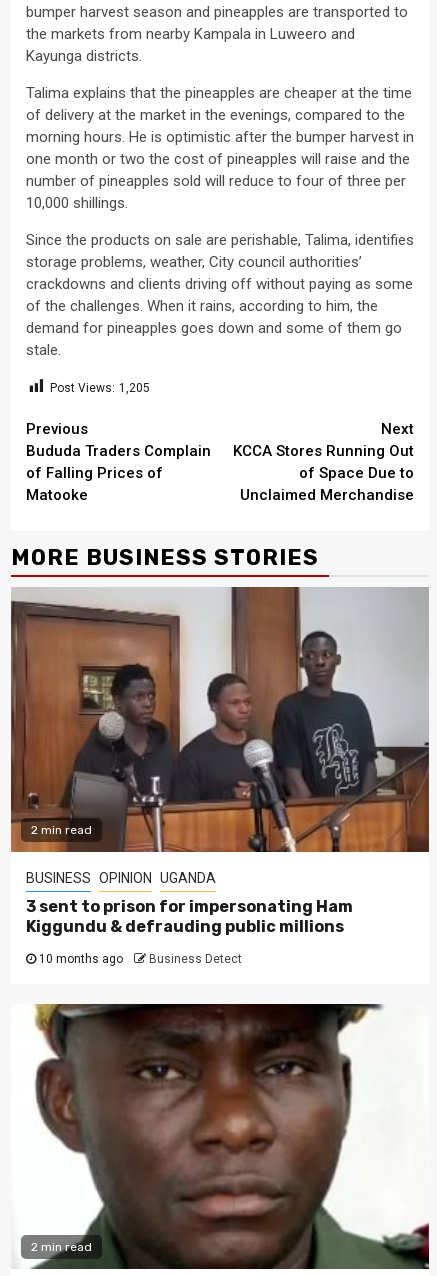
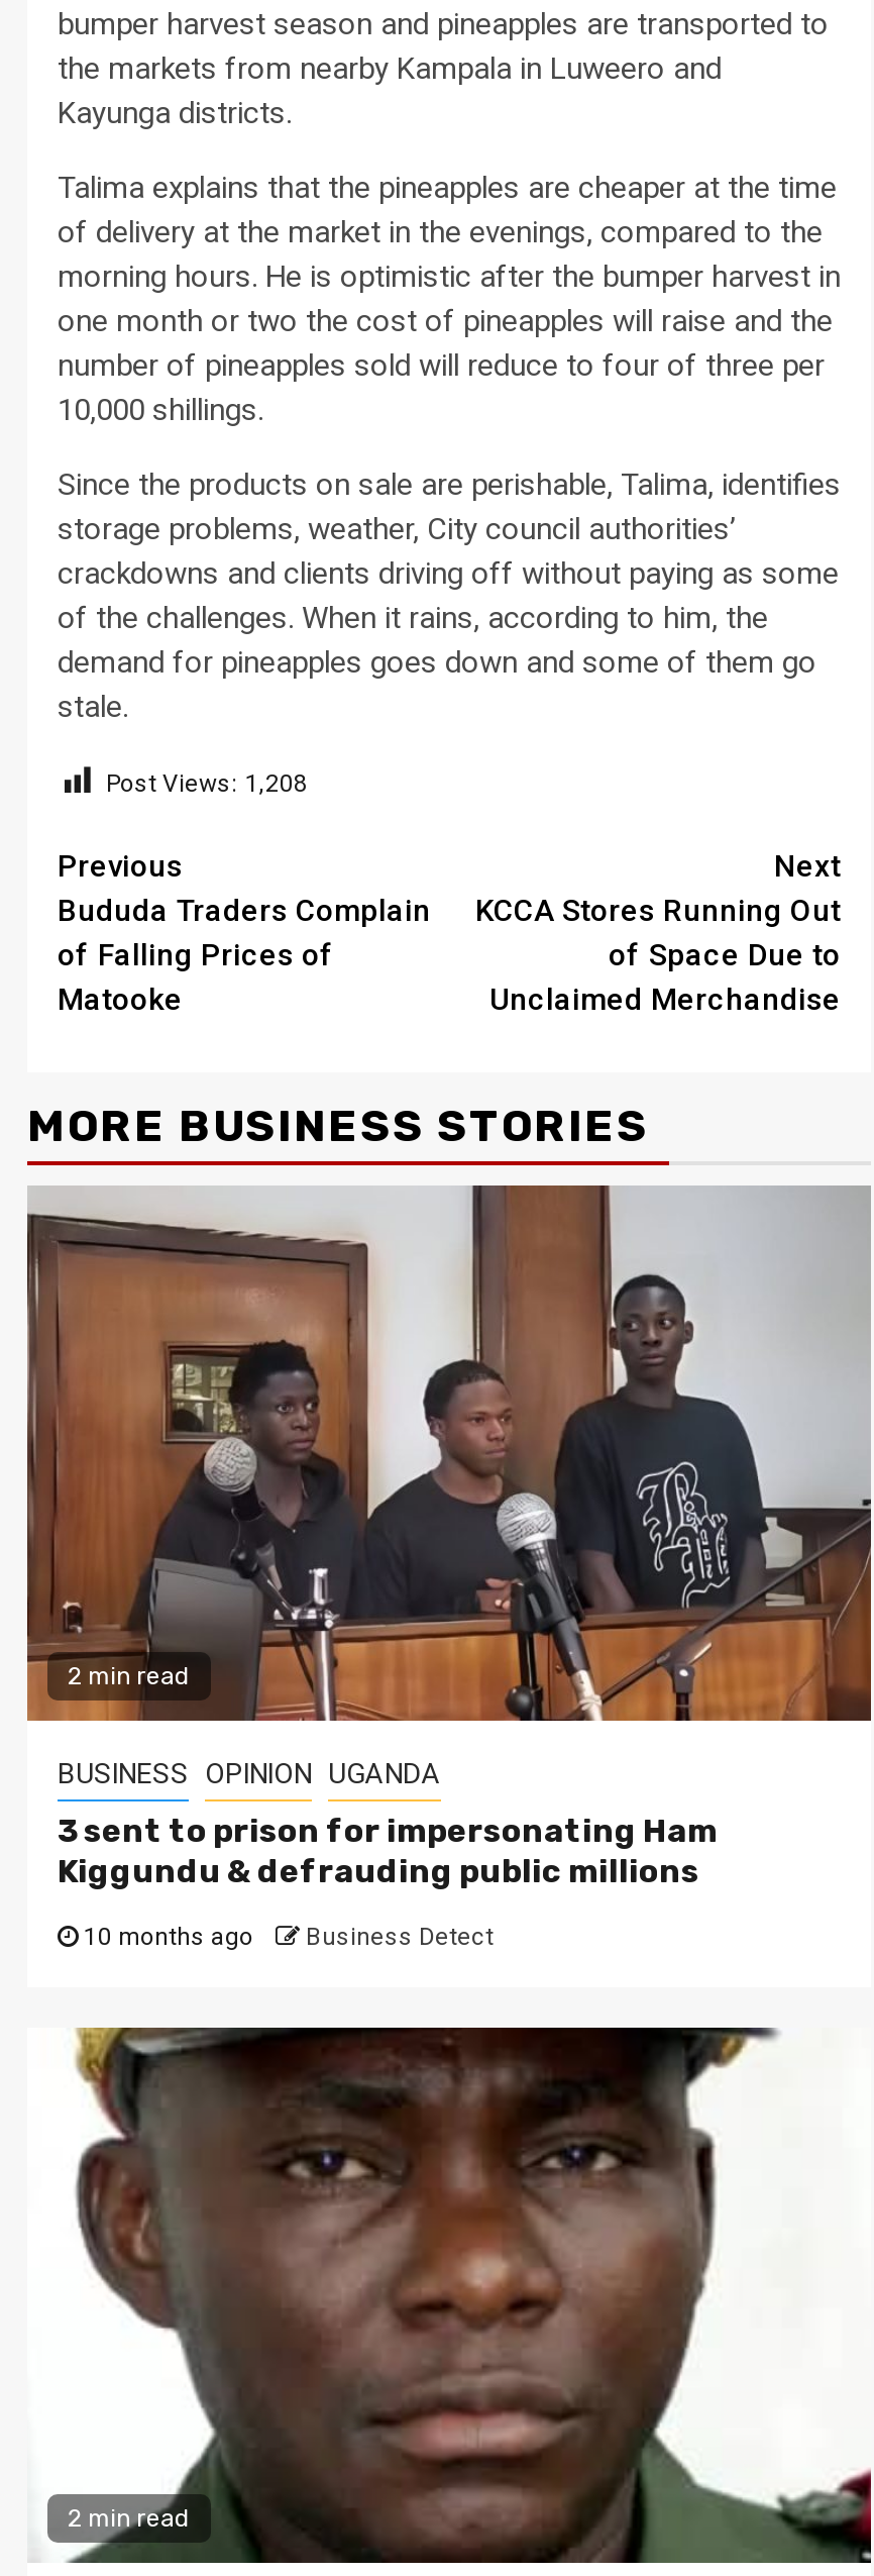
- Post Views: 1,205
+ Post Views: 1,208
